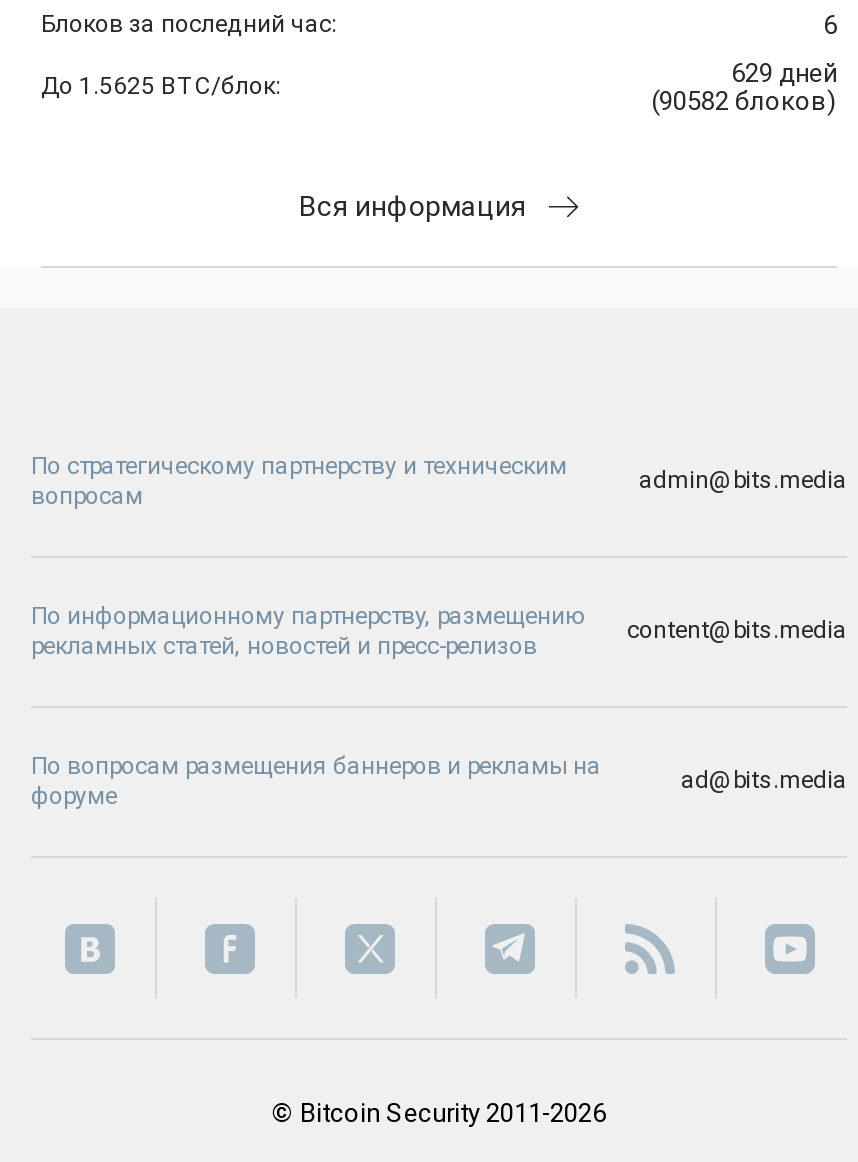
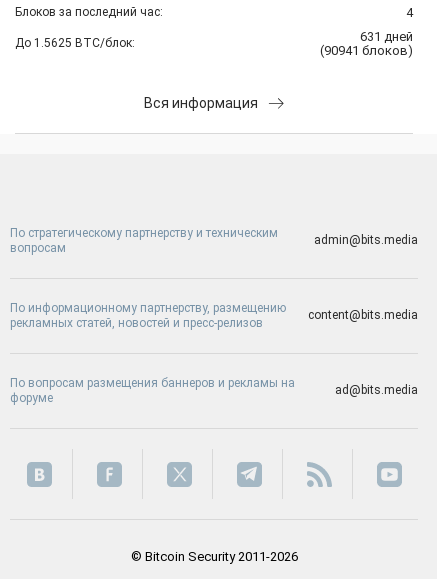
- 6
+ 4

- 629 дней
+ 631 дней

- (90582 блоков)
+ (90941 блоков)
